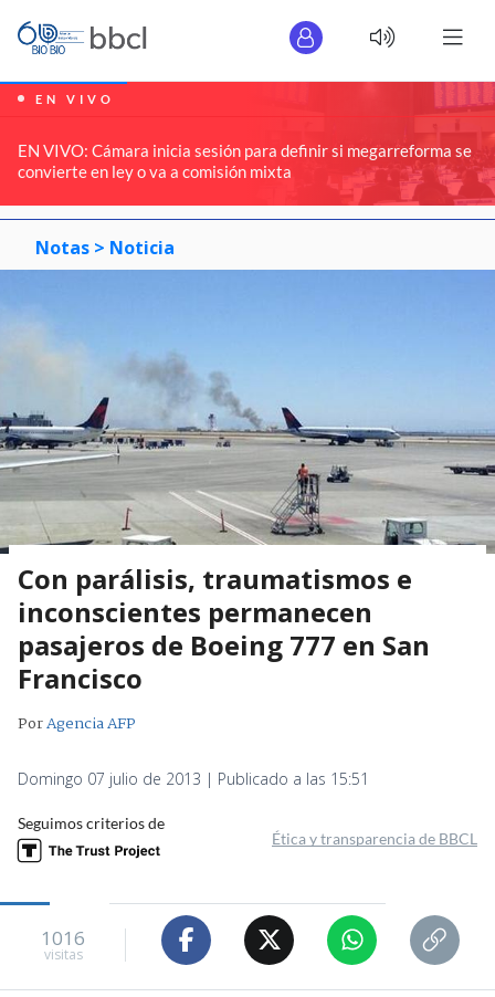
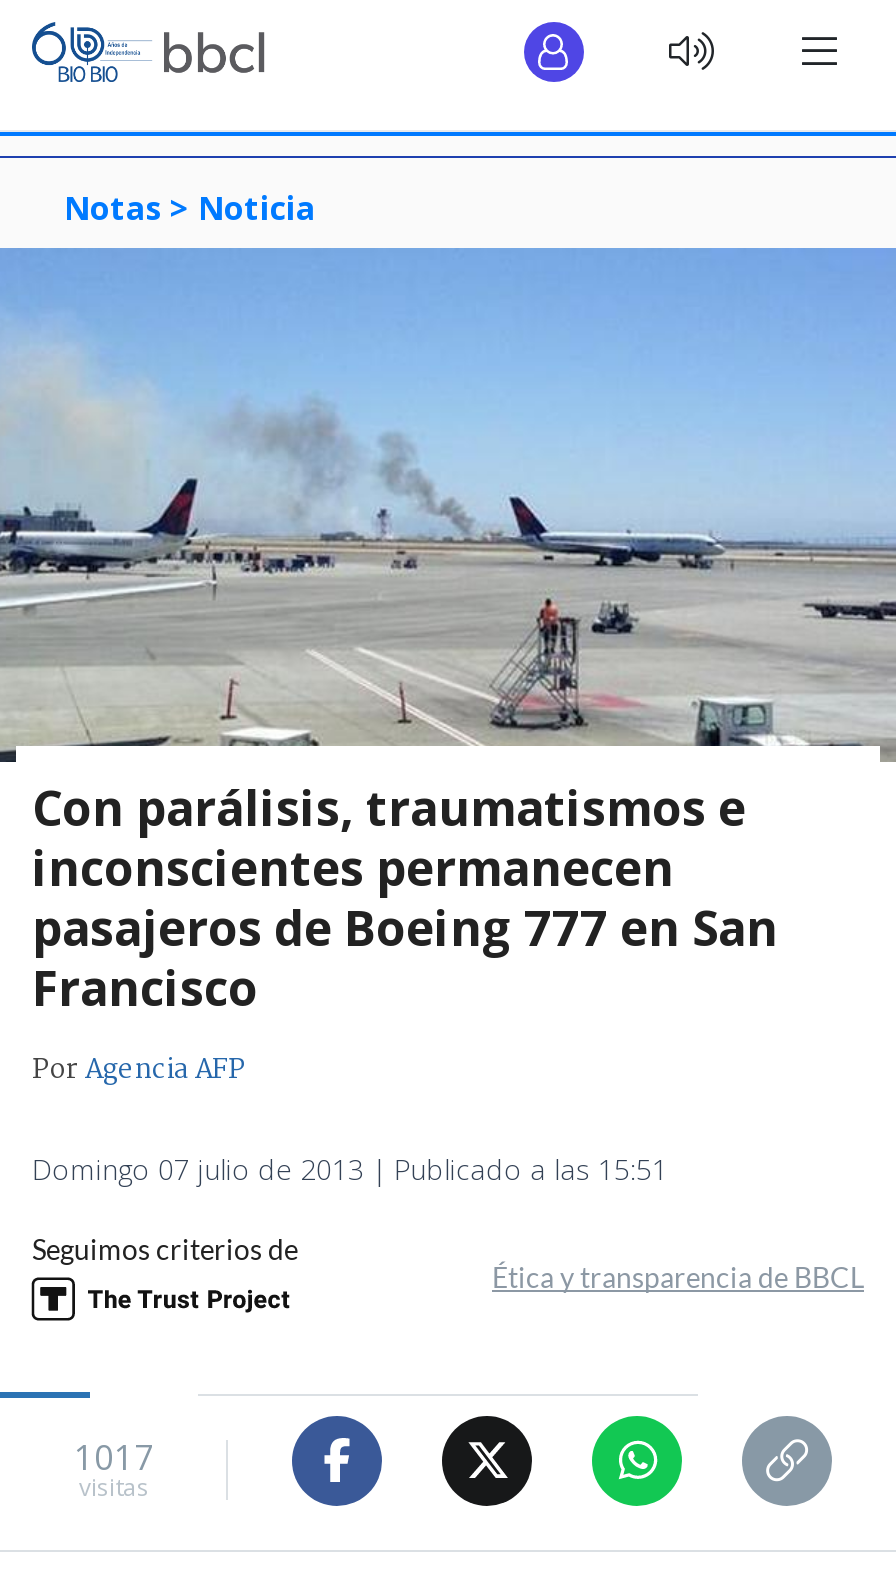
- [image]
- EN VIVO
- EN VIVO: Cámara inicia sesión para definir si megarreforma se
- convierte en ley o va a comisión mixta

- 1016
+ 1017
